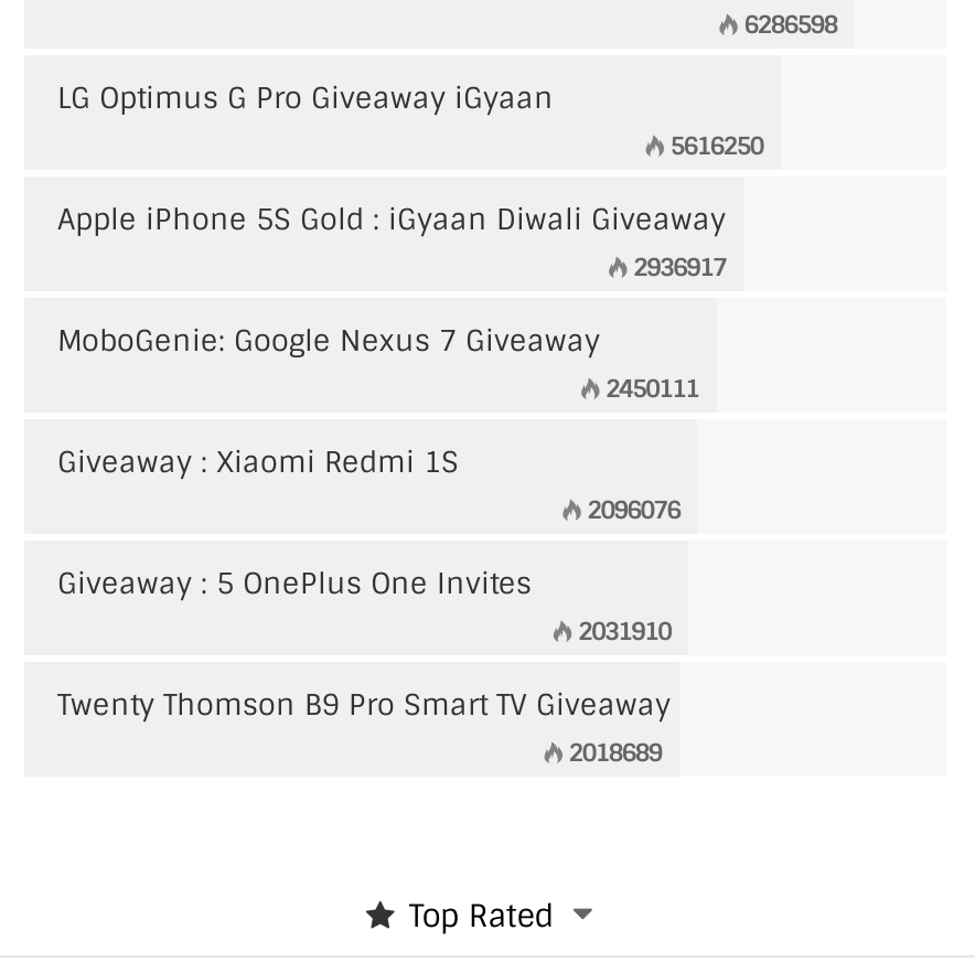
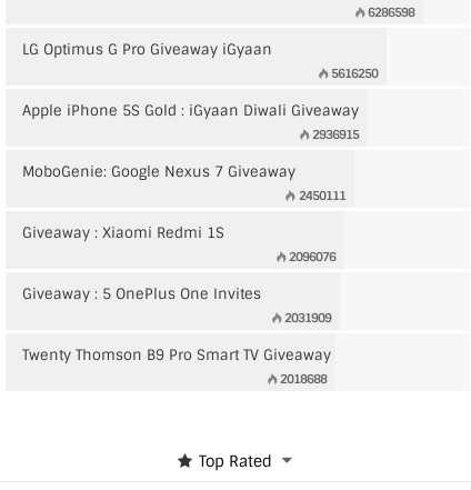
- 2936917
+ 2936915

- 2031910
+ 2031909

- 2018689
+ 2018688
